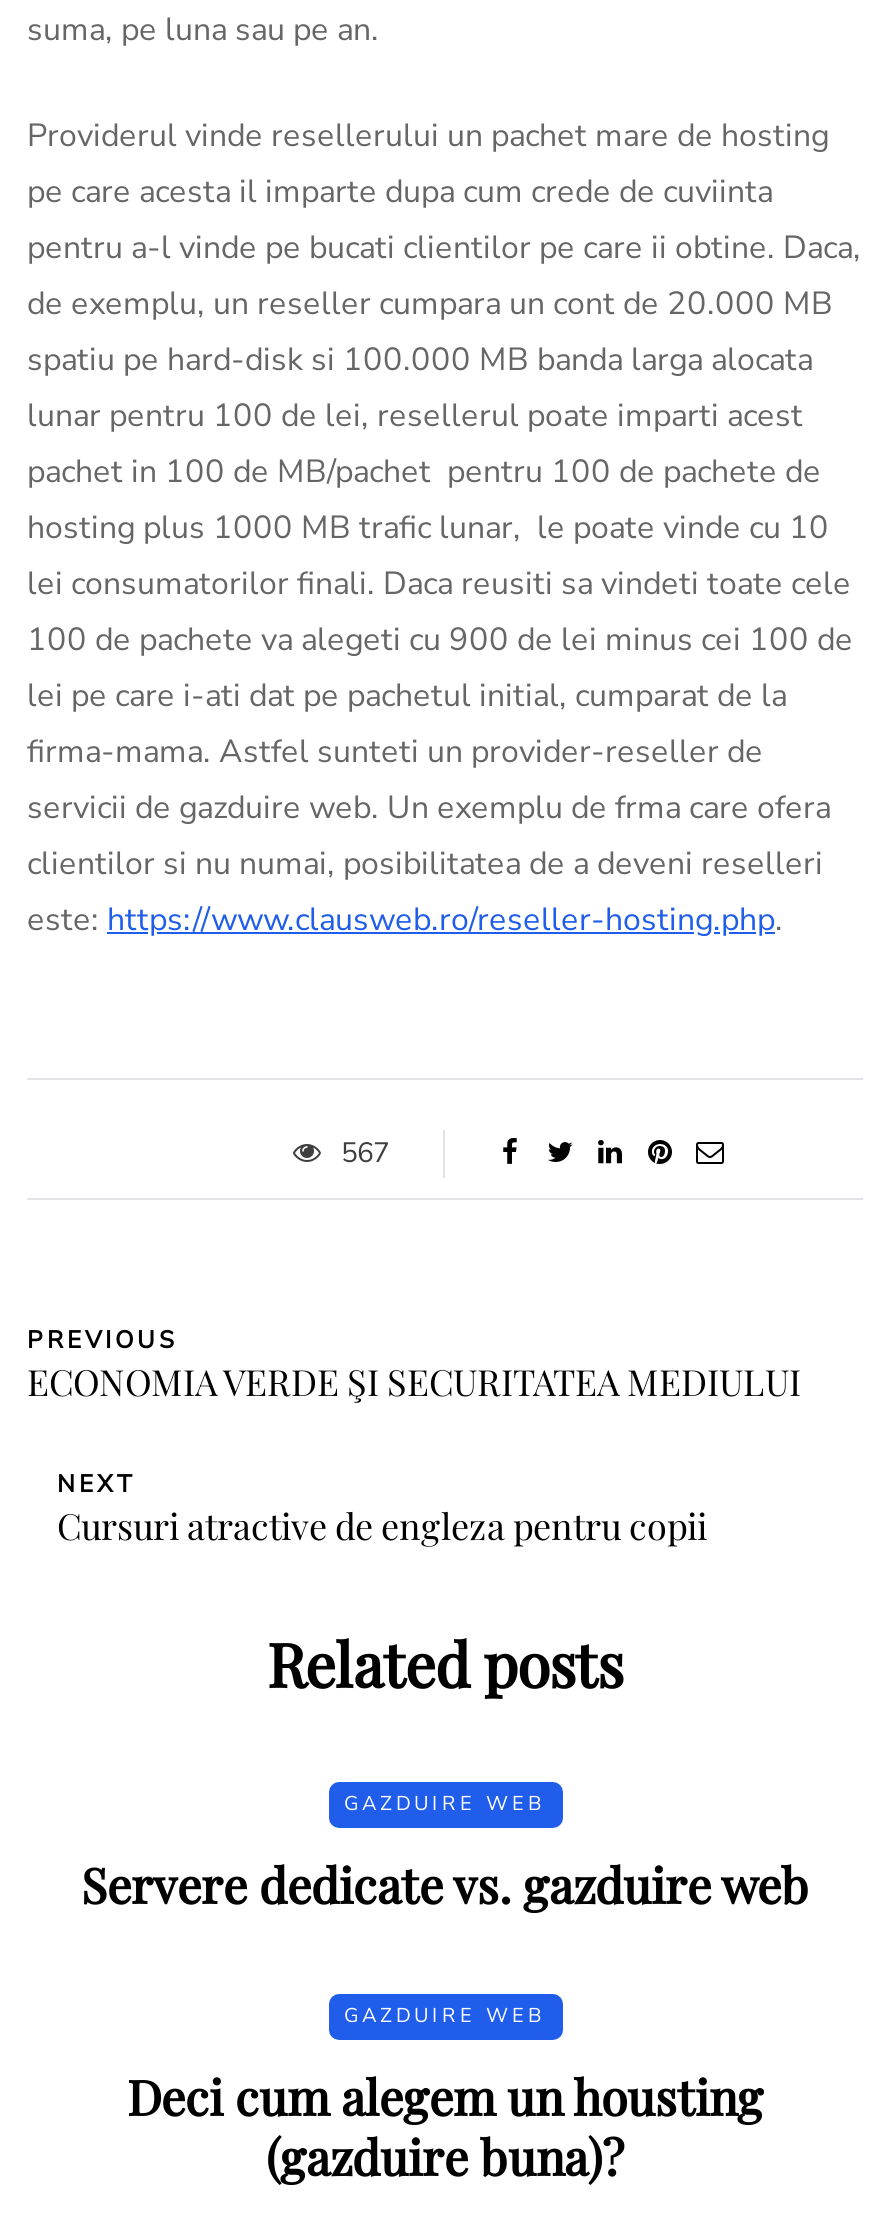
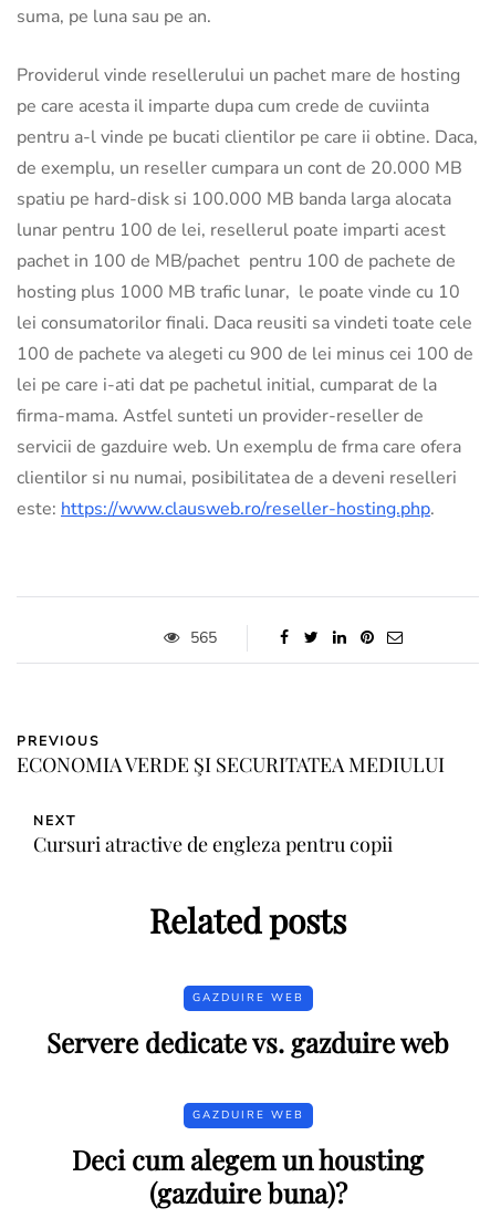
- 567
+ 565
